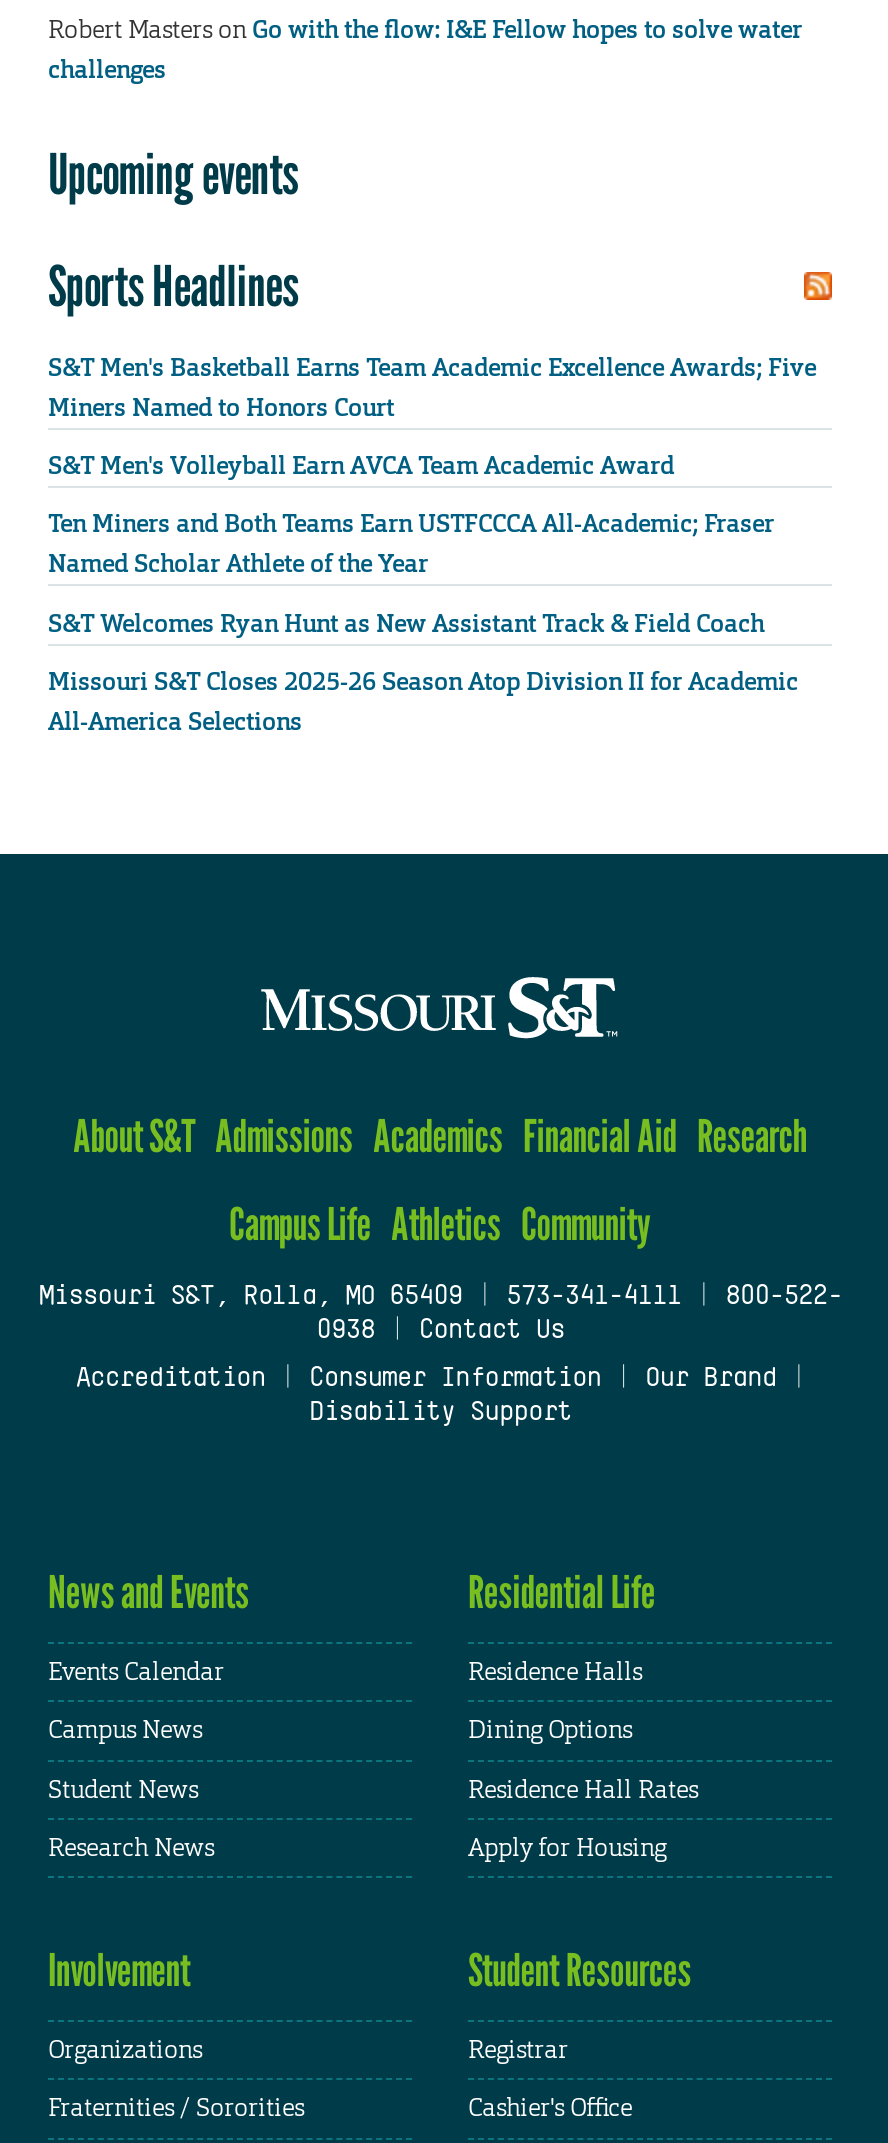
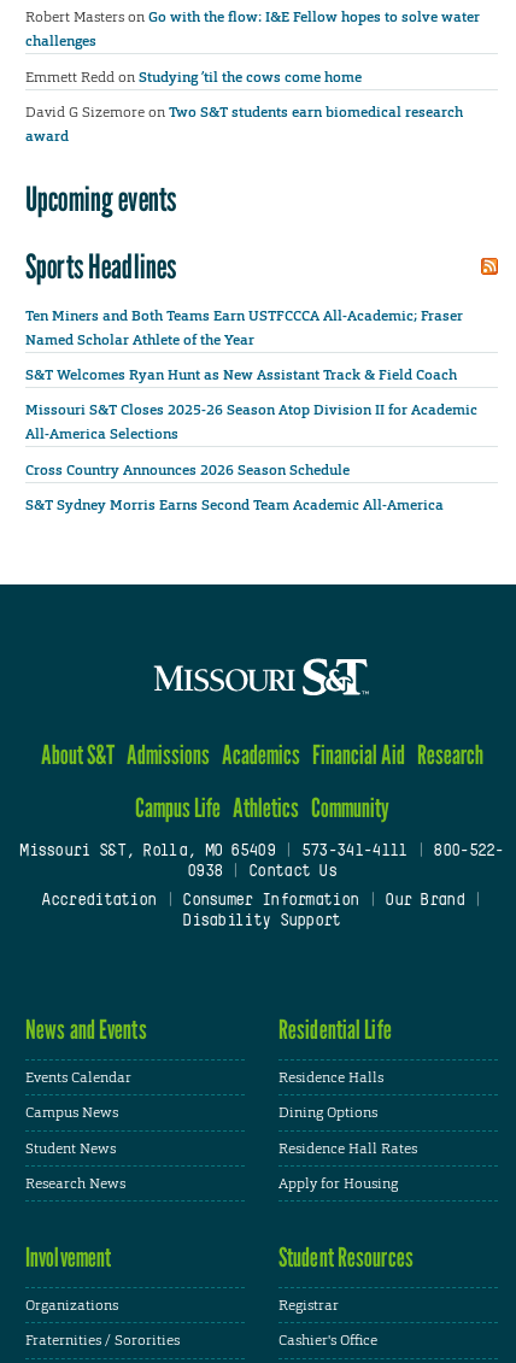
+ Emmett Redd on Studying ’til the cows come home
+ David G Sizemore on Two S&T students earn biomedical research
+ award

moved down: Upcoming events | Sports Headlines

- S&T Men's Basketball Earns Team Academic Excellence Awards; Five
- Miners Named to Honors Court
- S&T Men's Volleyball Earn AVCA Team Academic Award

+ Cross Country Announces 2026 Season Schedule
+ S&T Sydney Morris Earns Second Team Academic All-America
